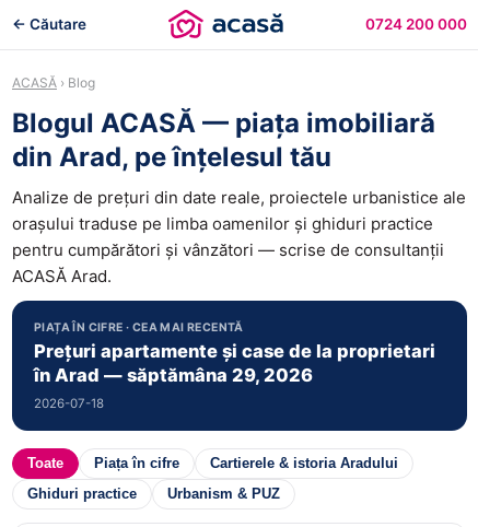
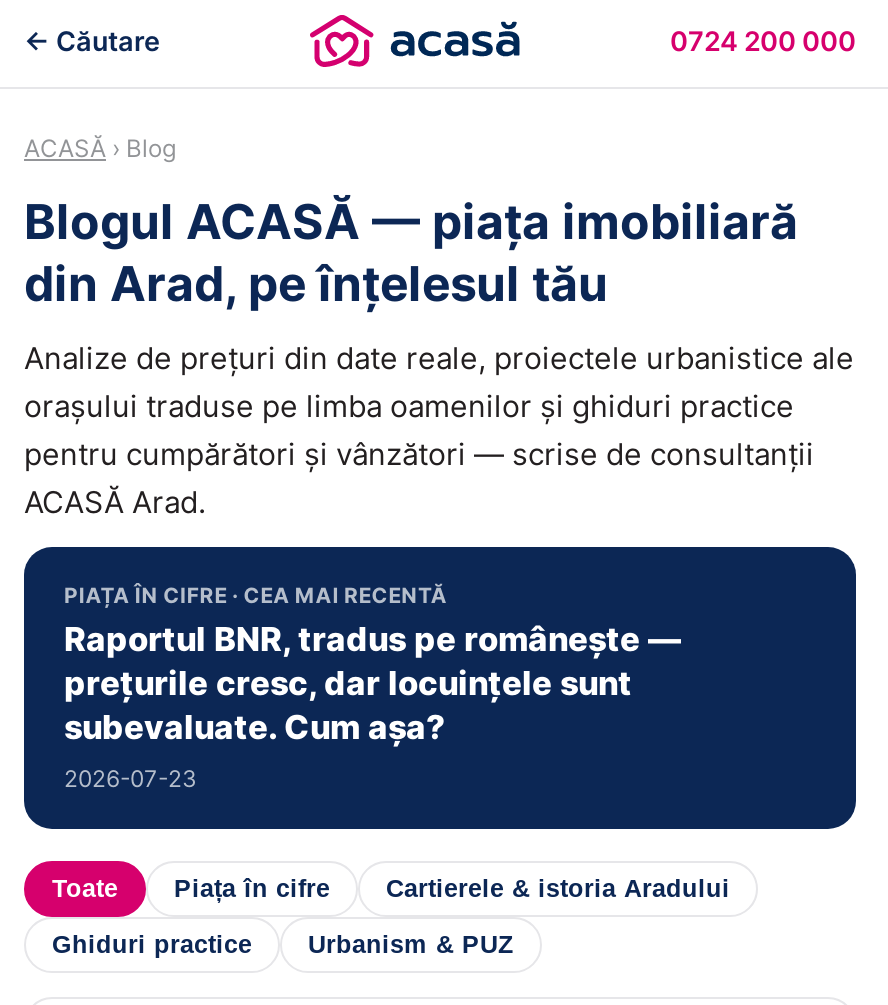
- Prețuri apartamente și case de la proprietari
- în Arad — săptămâna 29, 2026
- 2026-07-18
+ Raportul BNR, tradus pe românește —
+ prețurile cresc, dar locuințele sunt
+ subevaluate. Cum așa?
+ 2026-07-23
